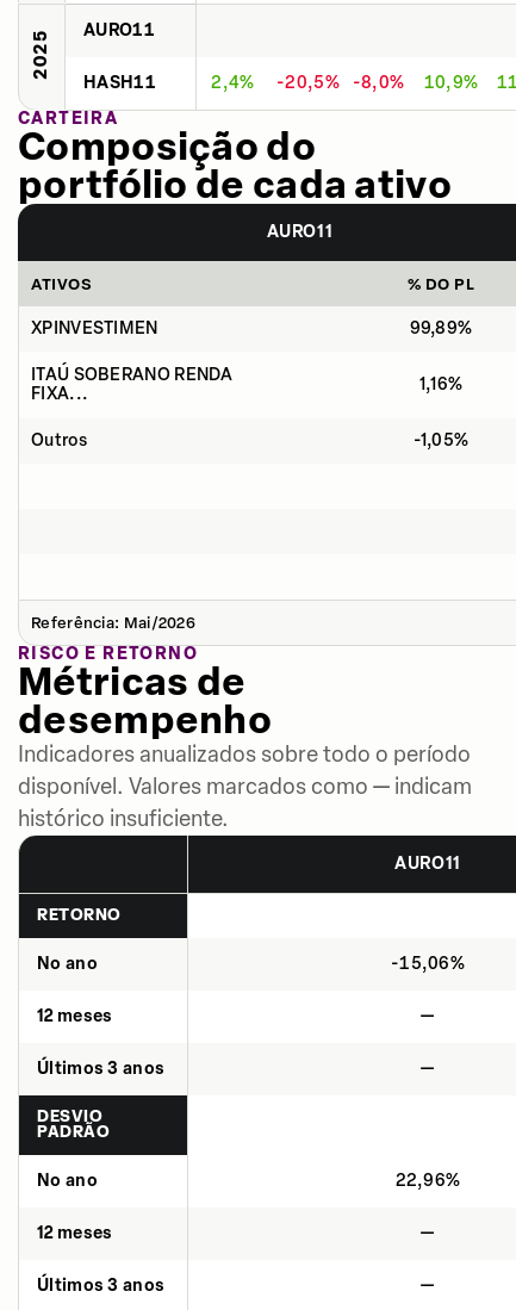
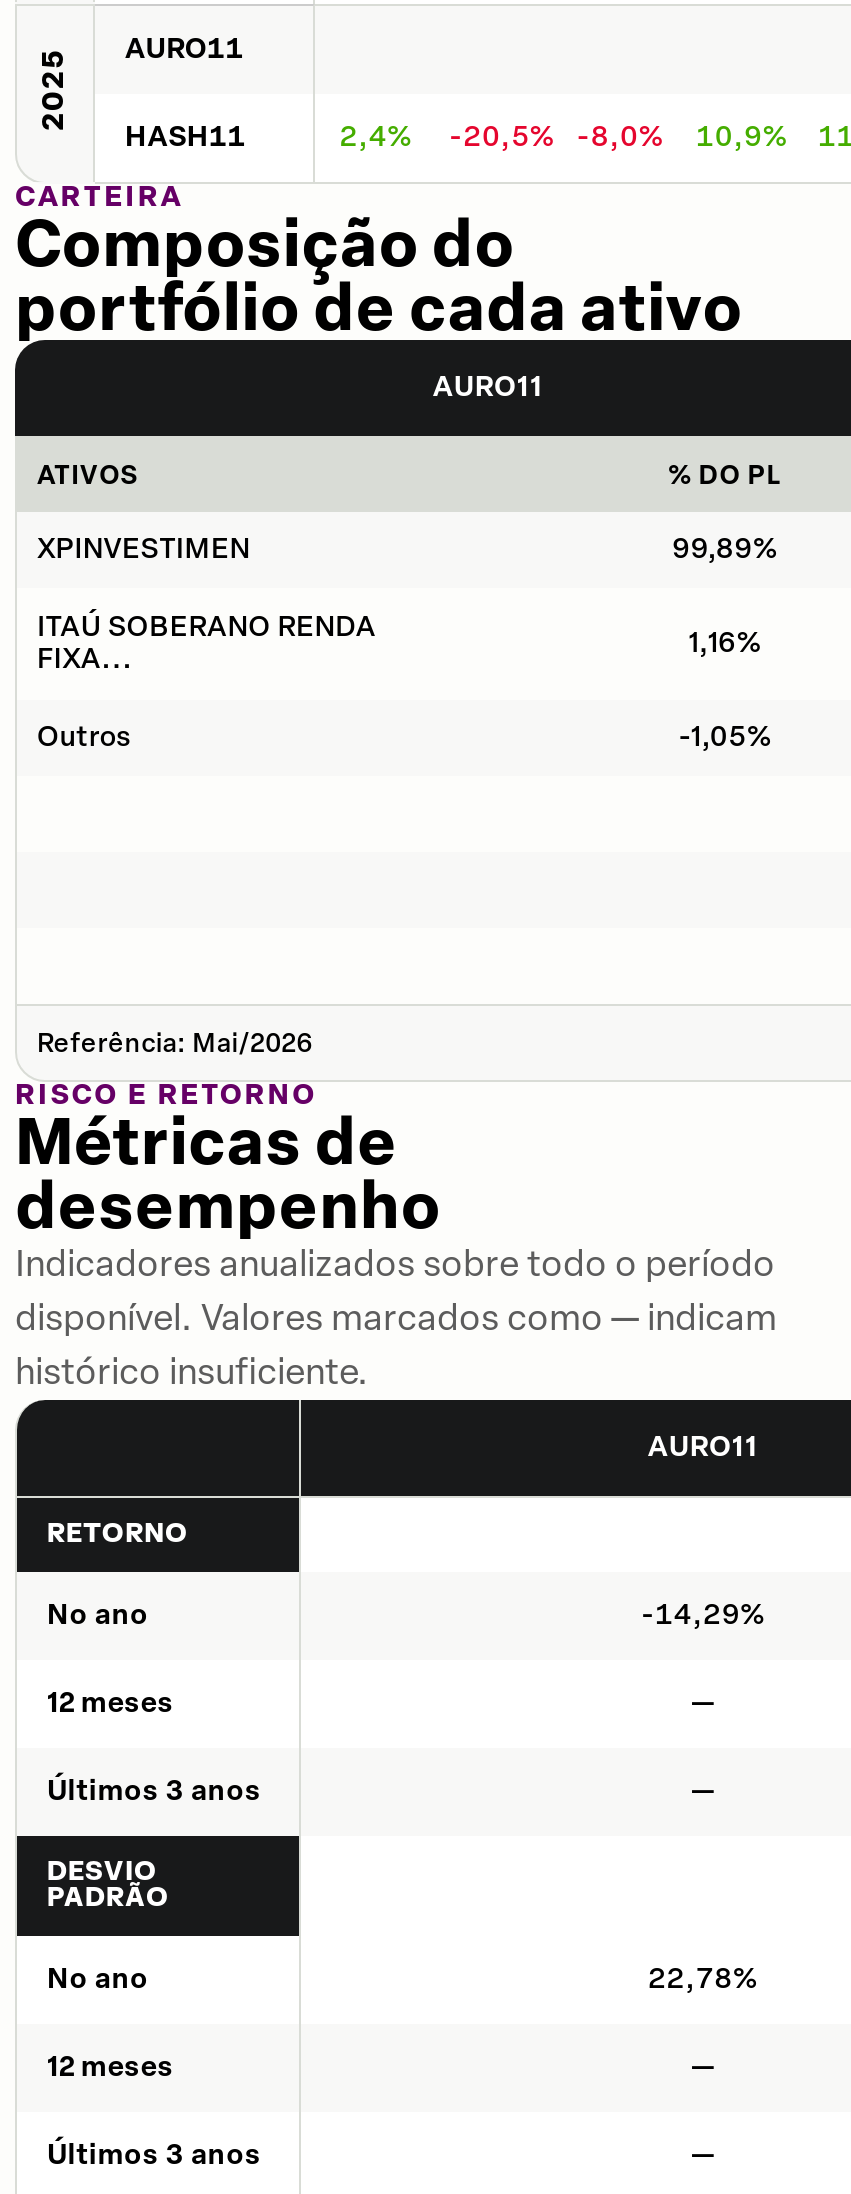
- -15,06%
+ -14,29%

- 22,96%
+ 22,78%
